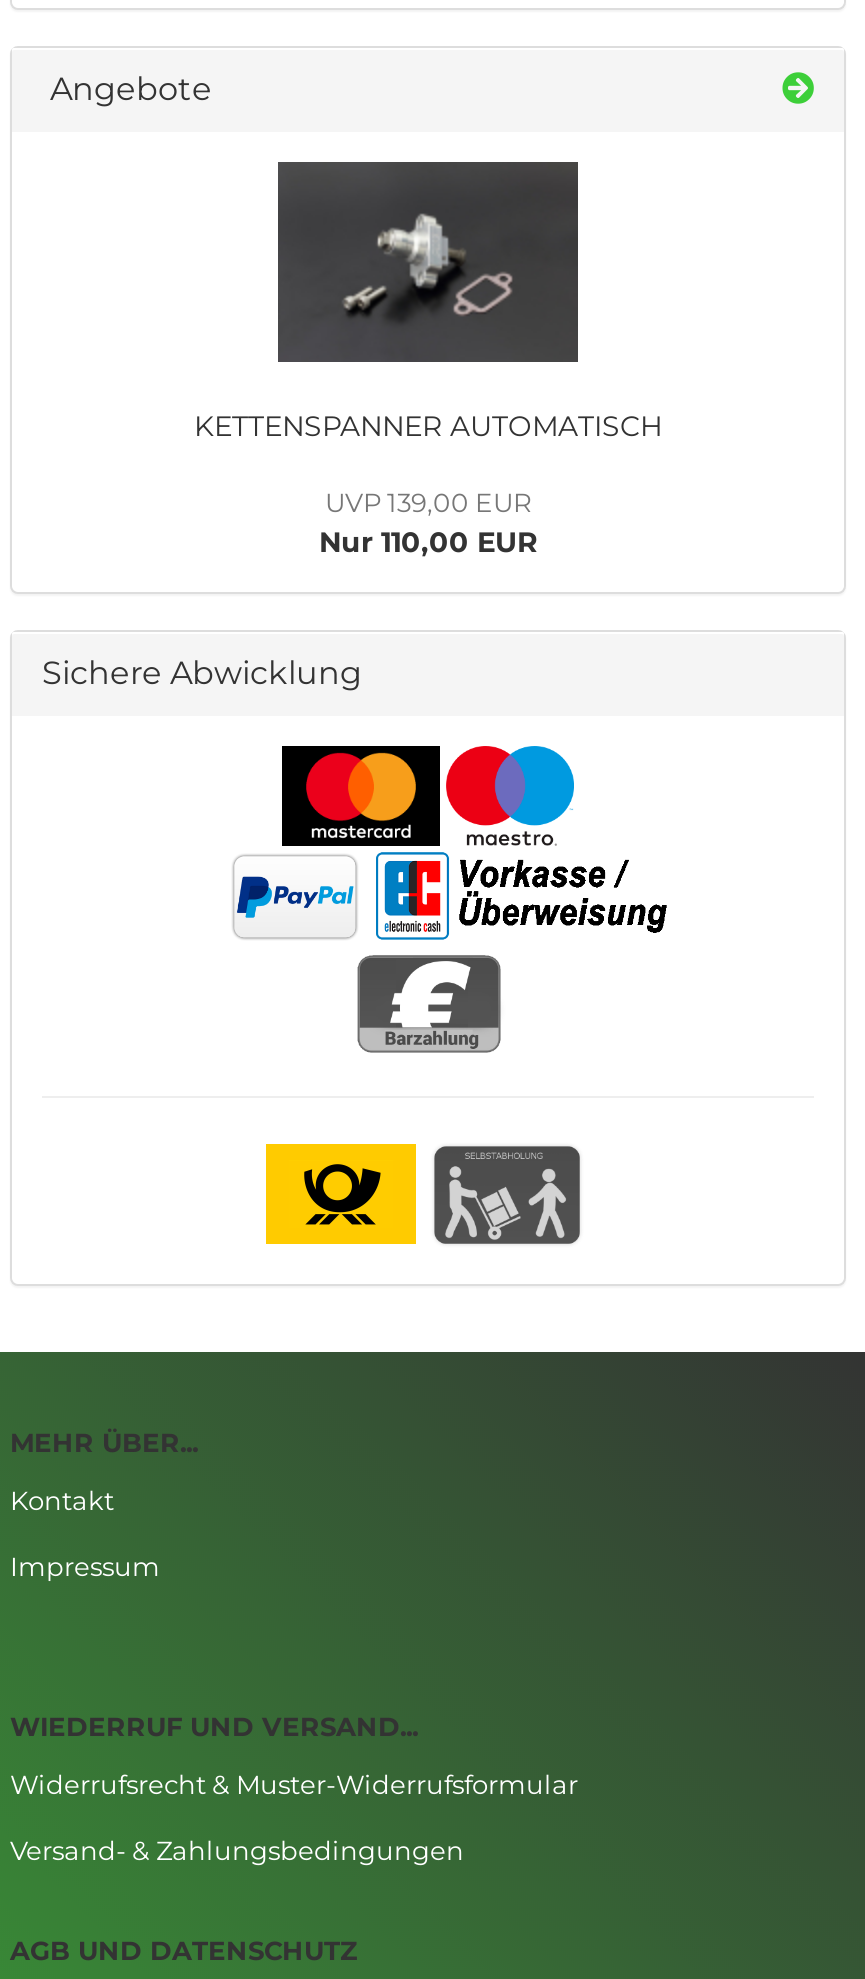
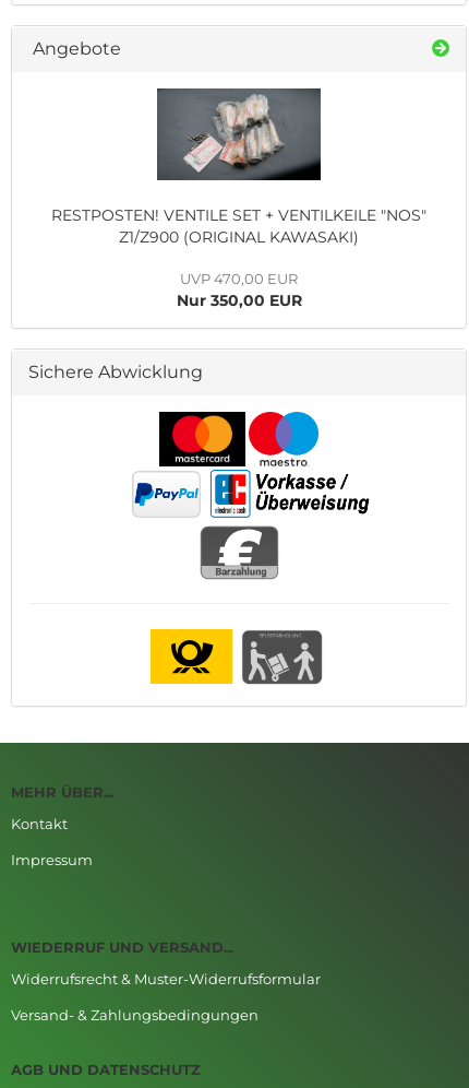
- [image]
- KETTENSPANNER AUTOMATISCH
+ [image]
+ RESTPOSTEN! VENTILE SET + VENTILKEILE "NOS"
+ Z1/Z900 (ORIGINAL KAWASAKI)

- UVP 139,00 EUR
- Nur 110,00 EUR
+ UVP 470,00 EUR
+ Nur 350,00 EUR
